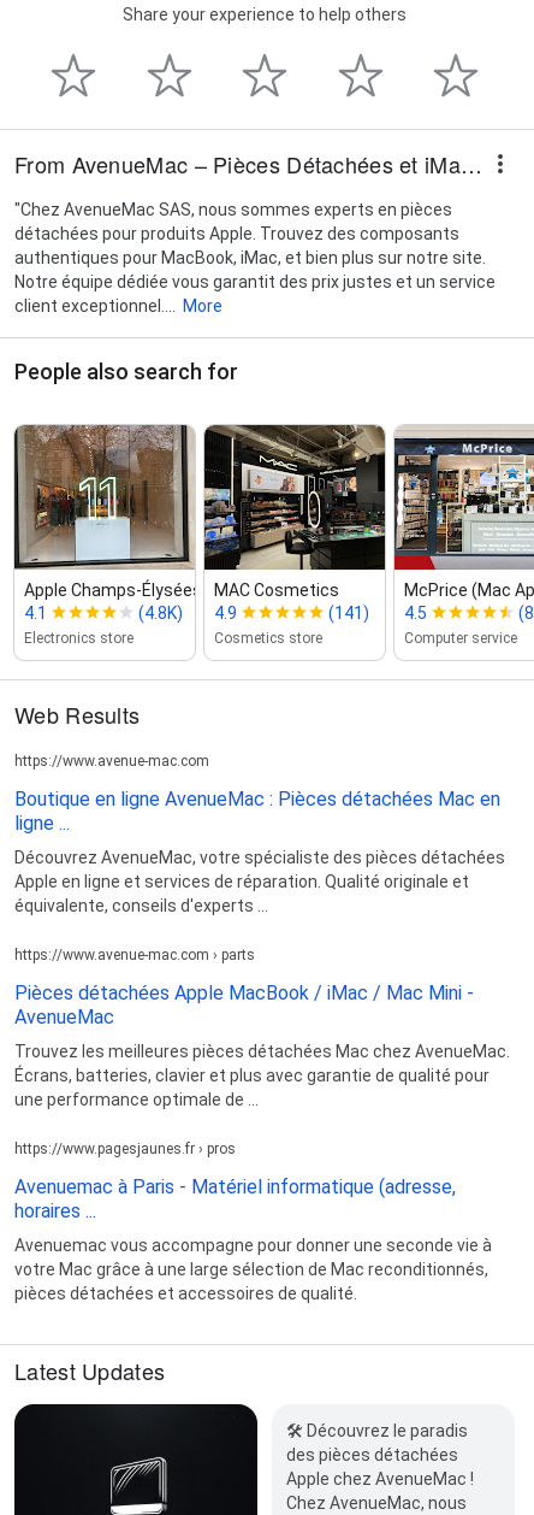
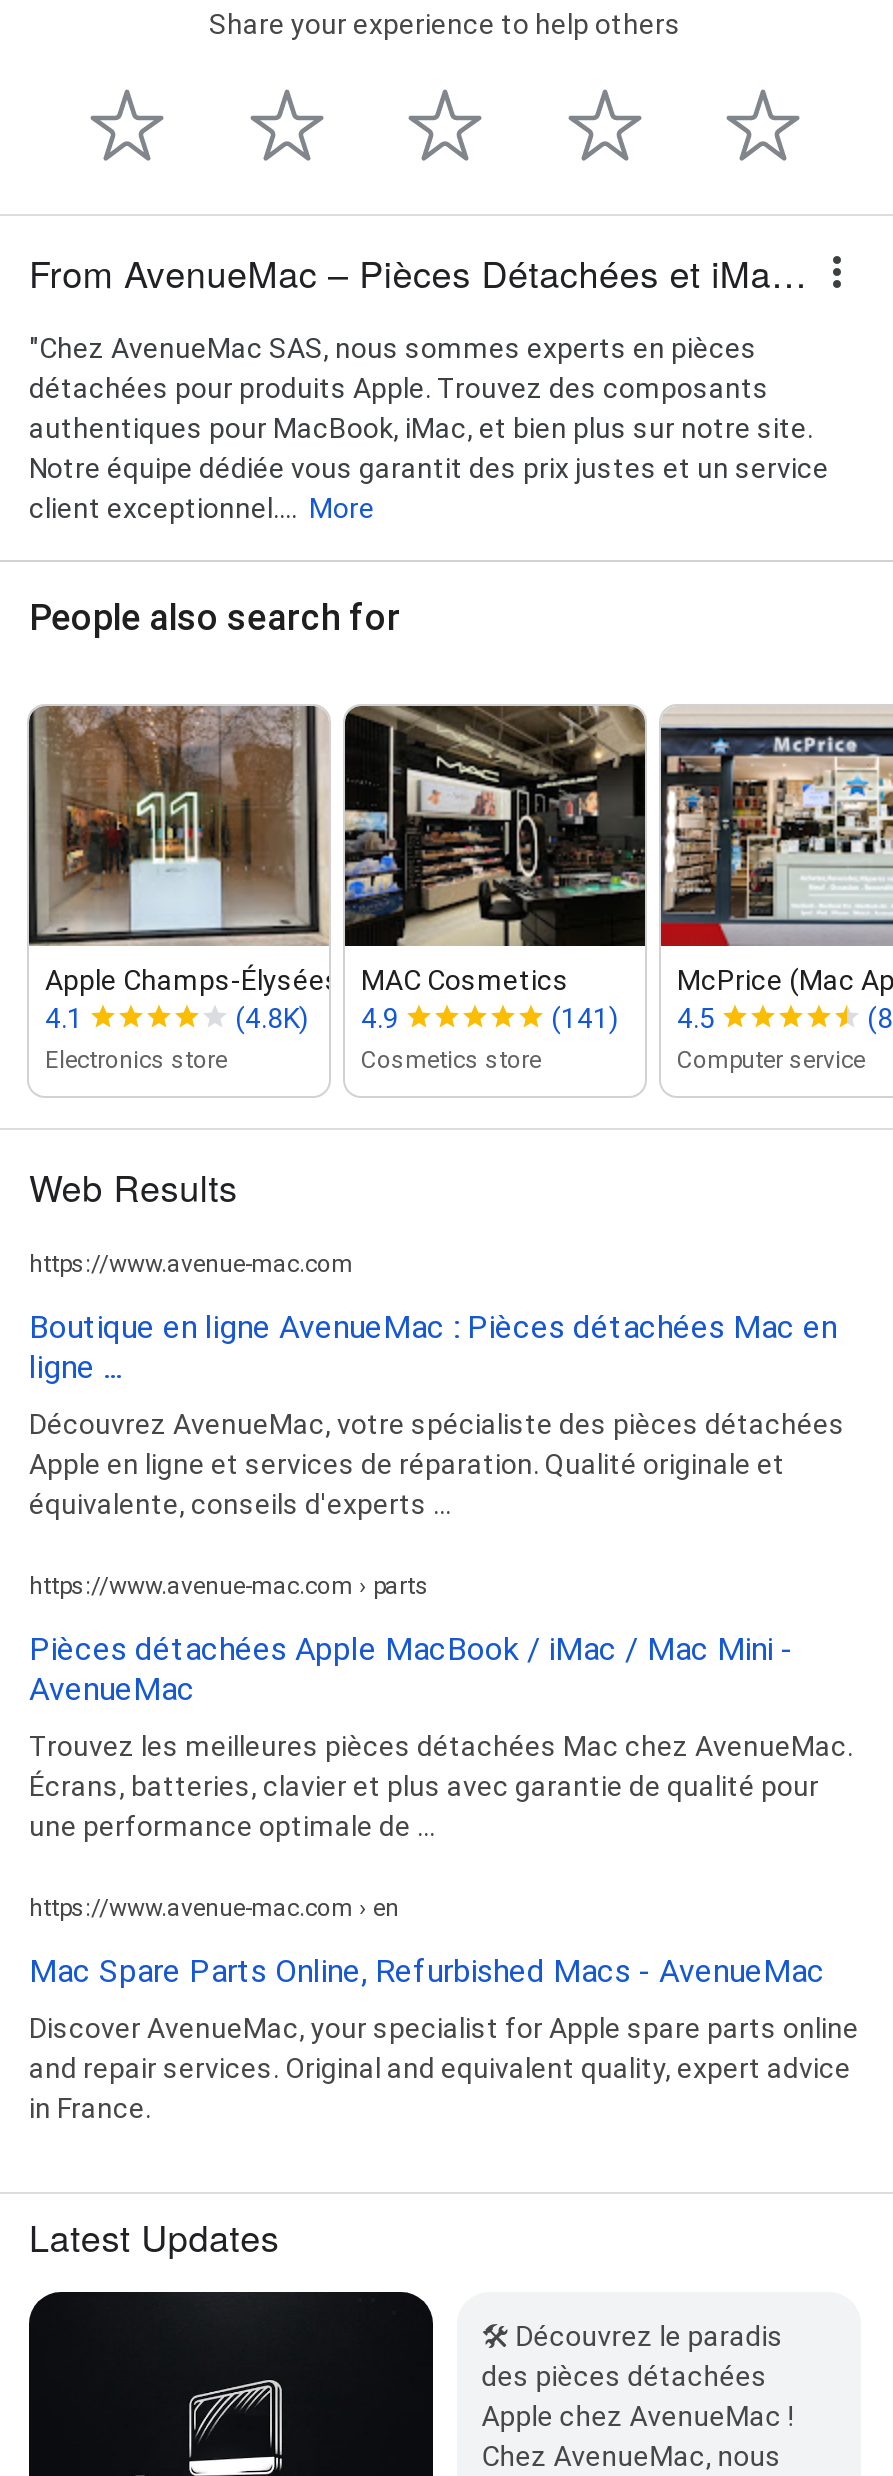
- https://www.pagesjaunes.fr › pros
+ https://www.avenue-mac.com › en

- Avenuemac à Paris - Matériel informatique (adresse,
- horaires ...
+ Mac Spare Parts Online, Refurbished Macs - AvenueMac

- Avenuemac vous accompagne pour donner une seconde vie à
- votre Mac grâce à une large sélection de Mac reconditionnés,
- pièces détachées et accessoires de qualité.
+ Discover AvenueMac, your specialist for Apple spare parts online
+ and repair services. Original and equivalent quality, expert advice
+ in France.
